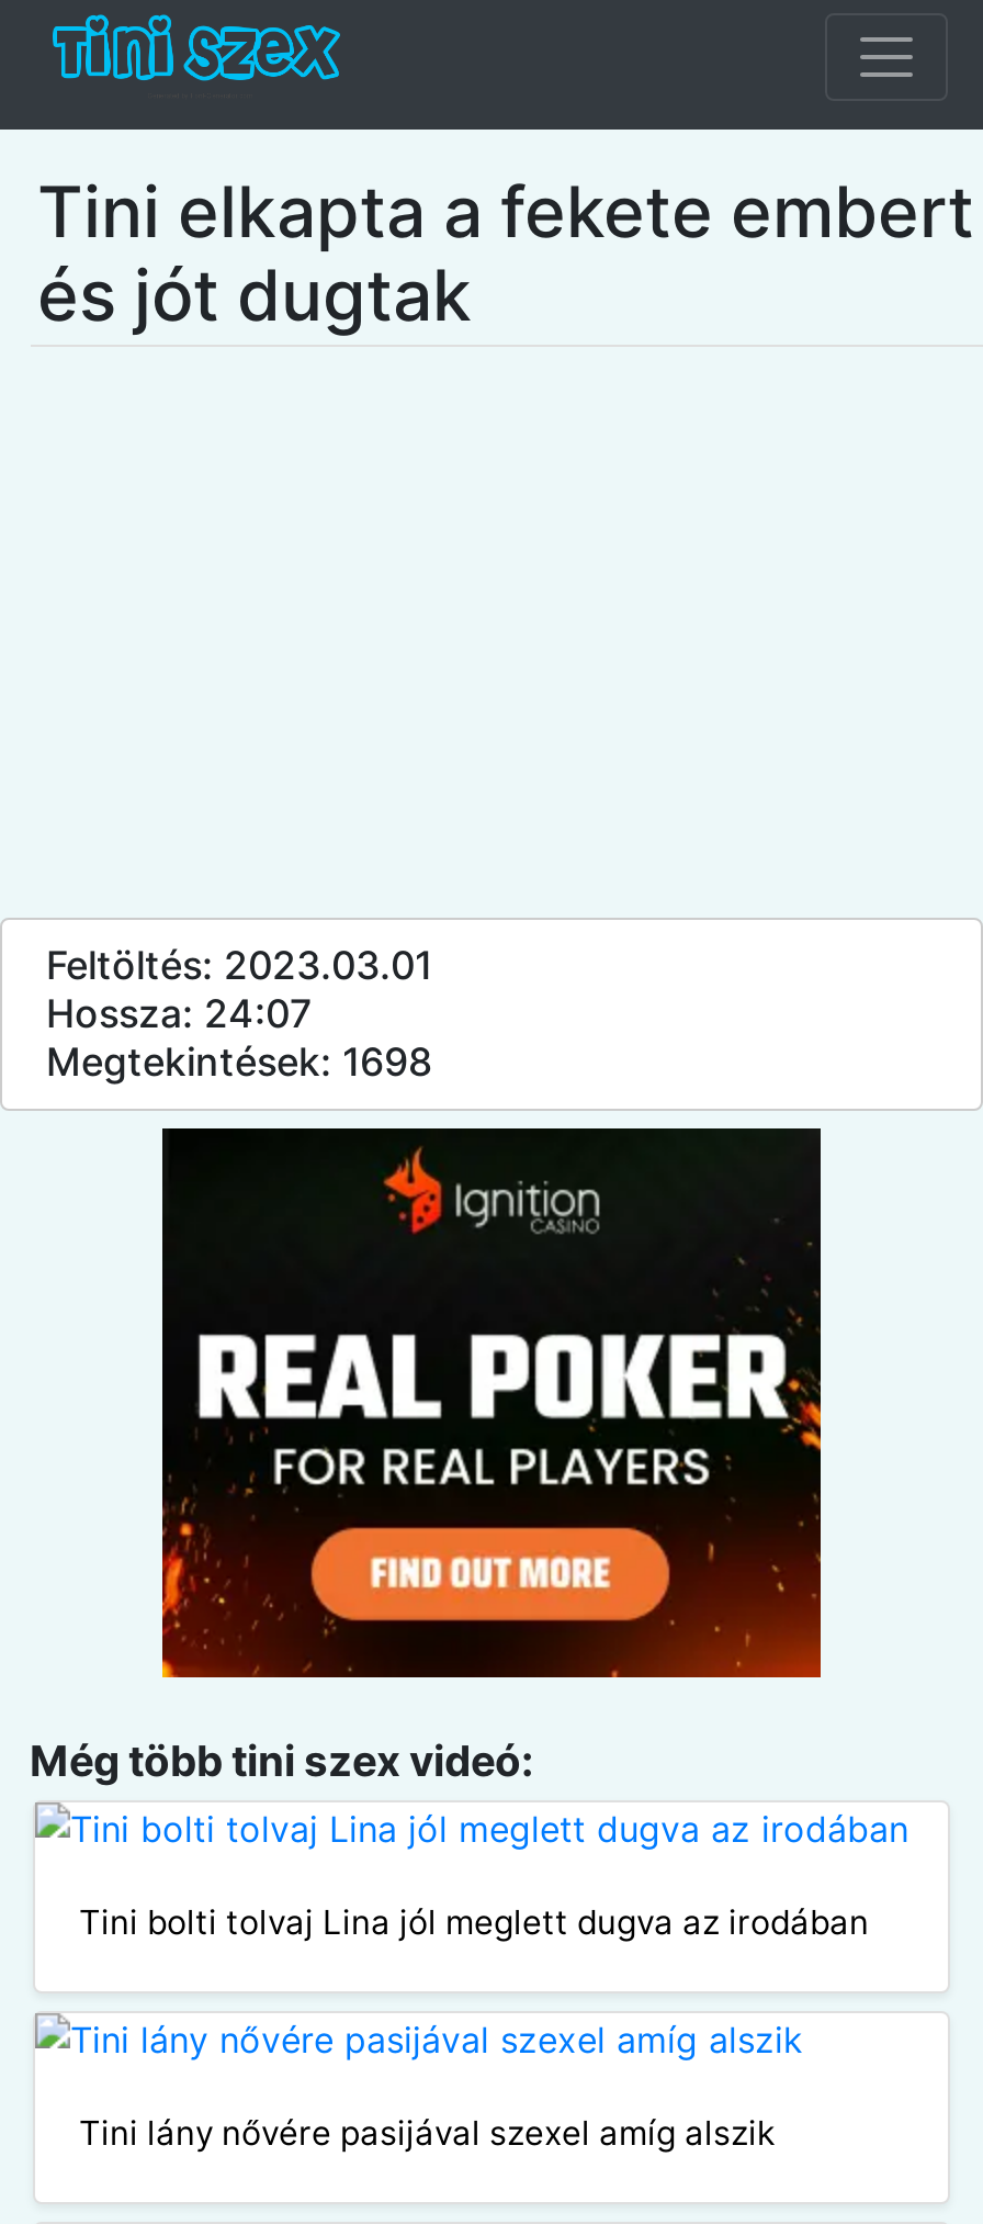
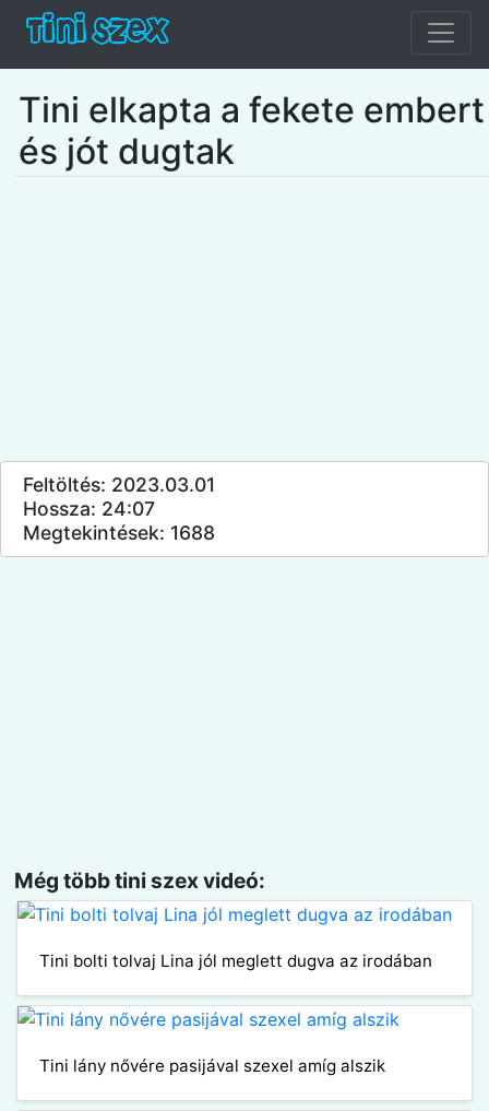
- Megtekintések: 1698
+ Megtekintések: 1688

- [image]
